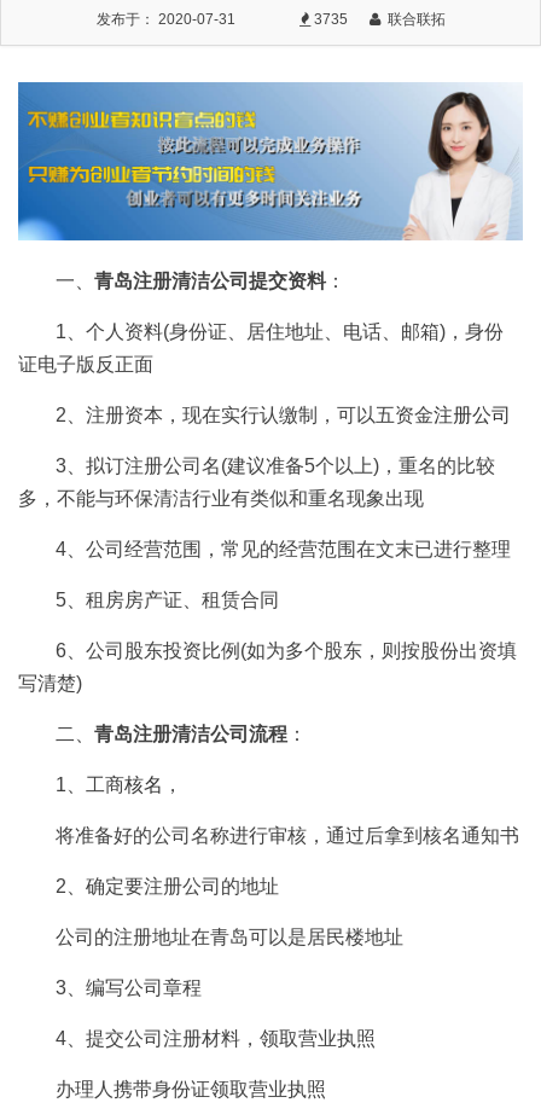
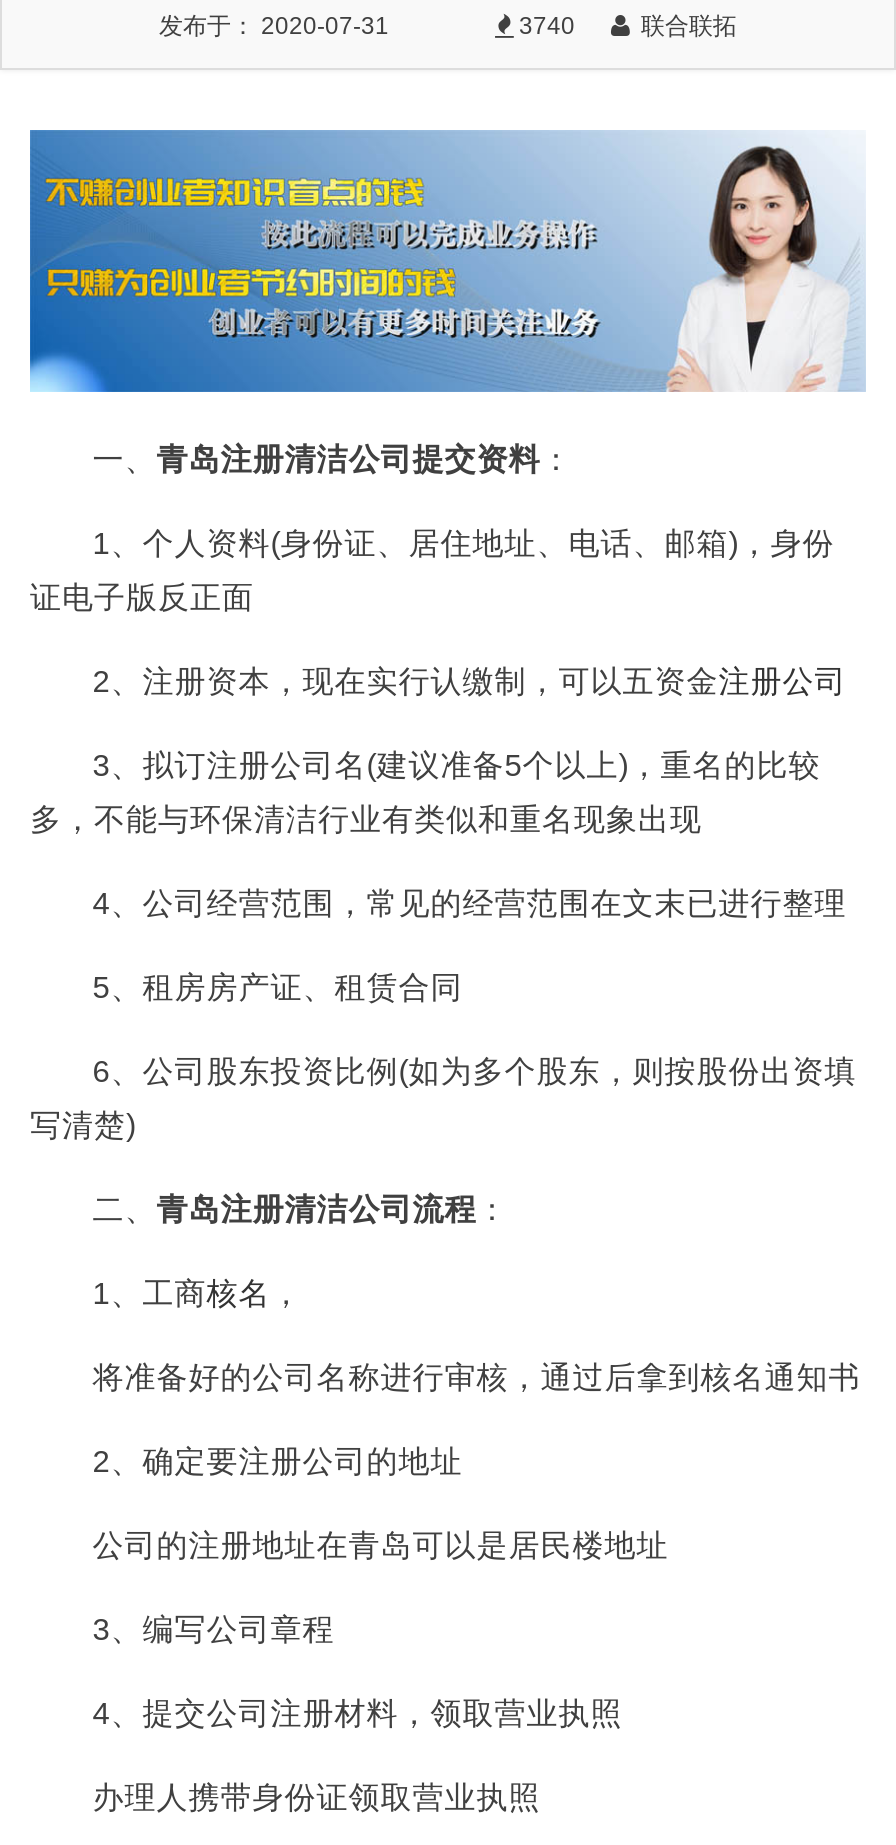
- 3735 联合联拓
+ 3740 联合联拓
